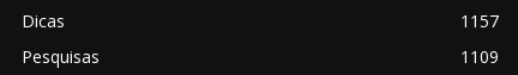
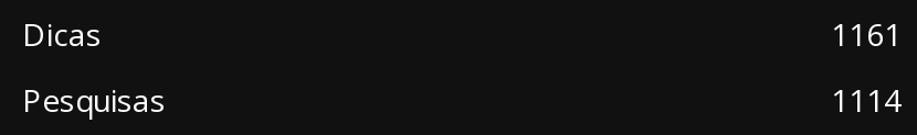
- 1157
+ 1161

- 1109
+ 1114
